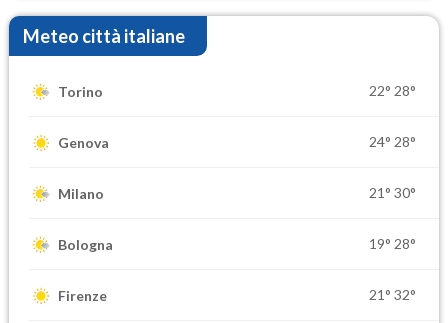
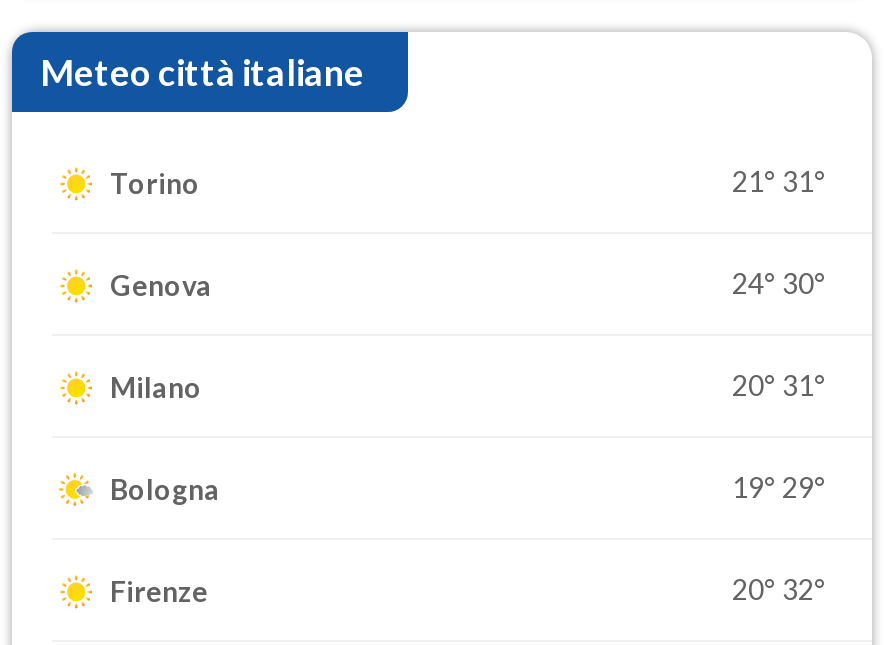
- 22° 28°
+ 21° 31°

- 24° 28°
+ 24° 30°

- 21° 30°
+ 20° 31°

- 19° 28°
+ 19° 29°

- 21° 32°
+ 20° 32°
